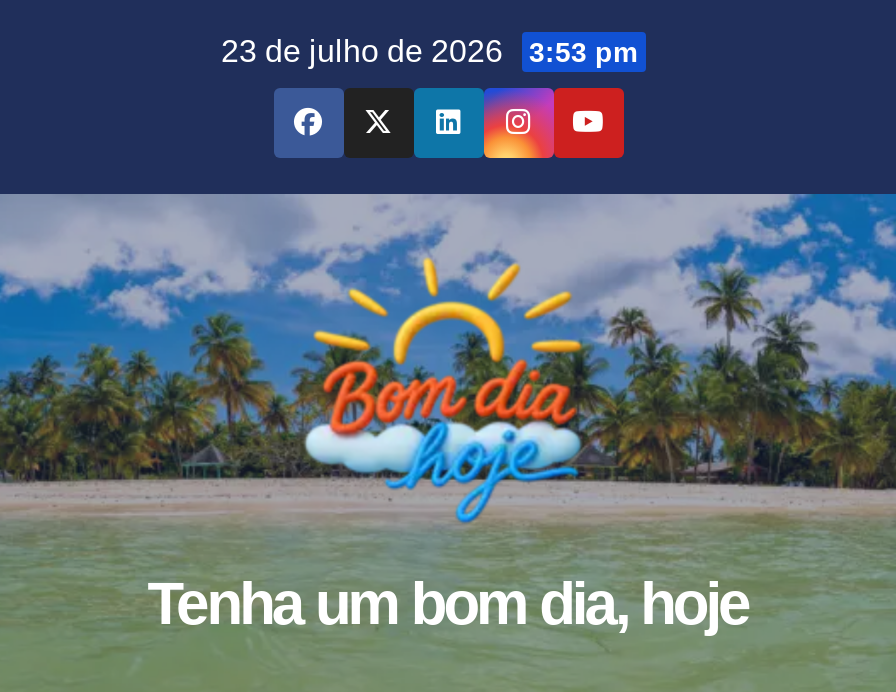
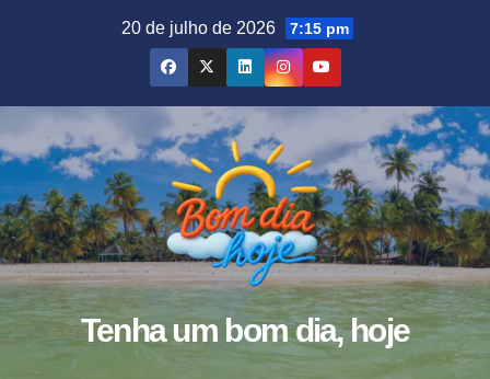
- 23 de julho de 2026 3:53 pm
+ 20 de julho de 2026 7:15 pm
